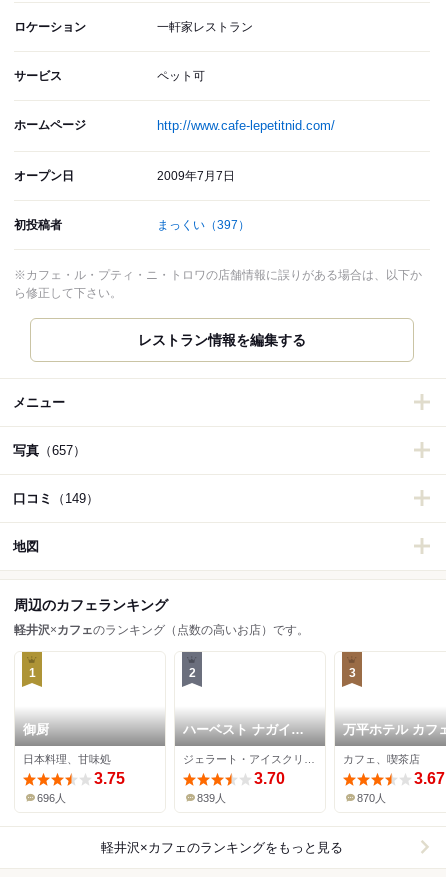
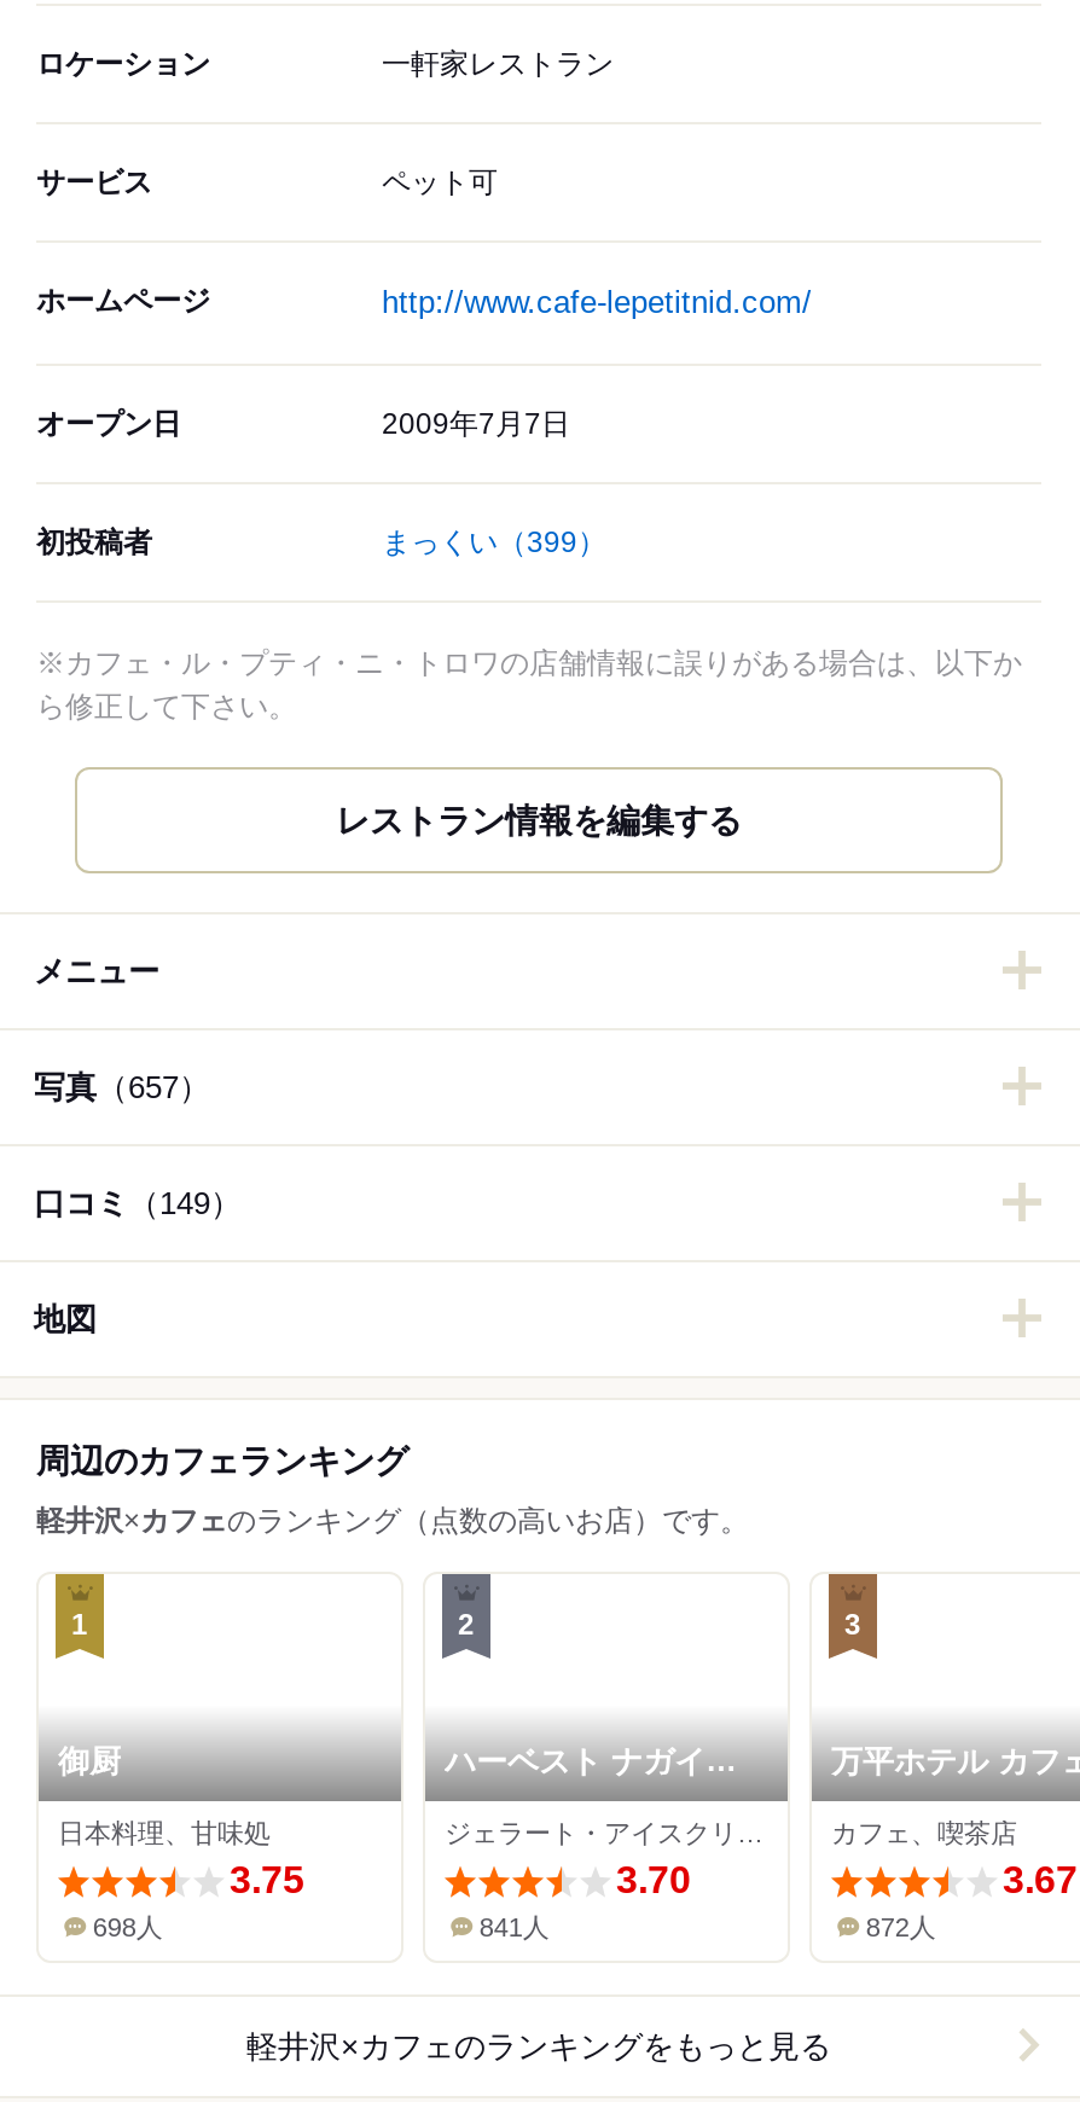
- まっくい（397）
+ まっくい（399）

- 696人
+ 698人

- 839人
+ 841人

- 870人
+ 872人
